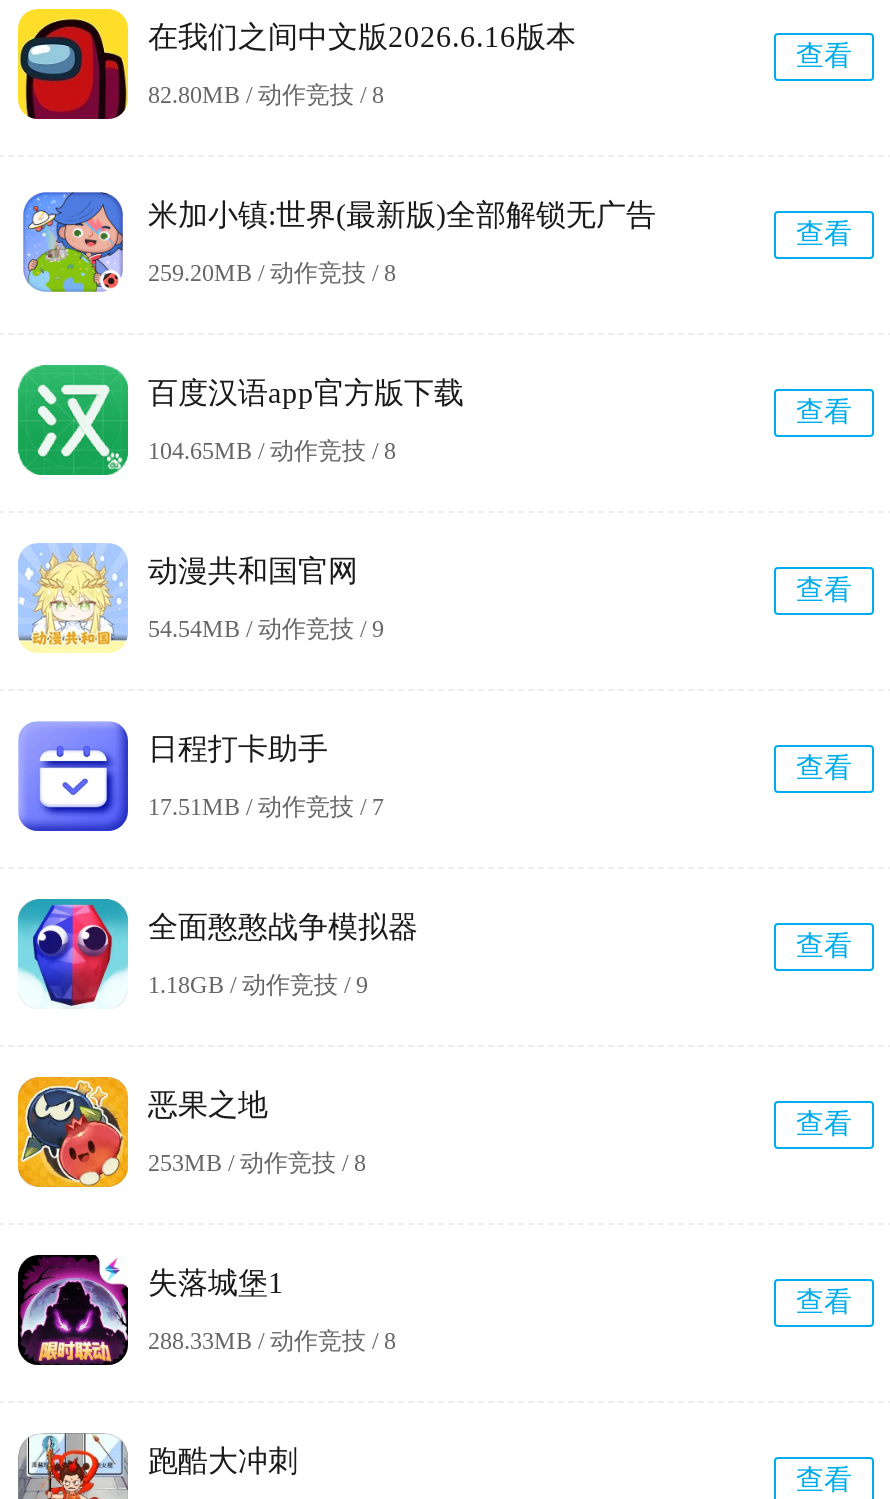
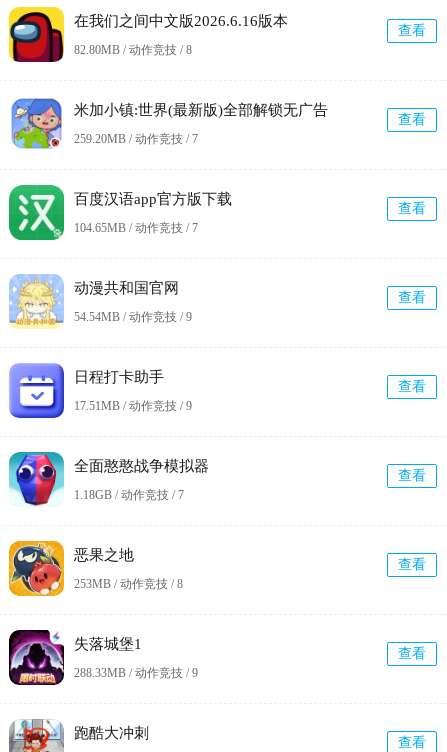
- 259.20MB / 动作竞技 / 8
+ 259.20MB / 动作竞技 / 7

- 104.65MB / 动作竞技 / 8
+ 104.65MB / 动作竞技 / 7

- 17.51MB / 动作竞技 / 7
+ 17.51MB / 动作竞技 / 9

- 1.18GB / 动作竞技 / 9
+ 1.18GB / 动作竞技 / 7

- 288.33MB / 动作竞技 / 8
+ 288.33MB / 动作竞技 / 9
